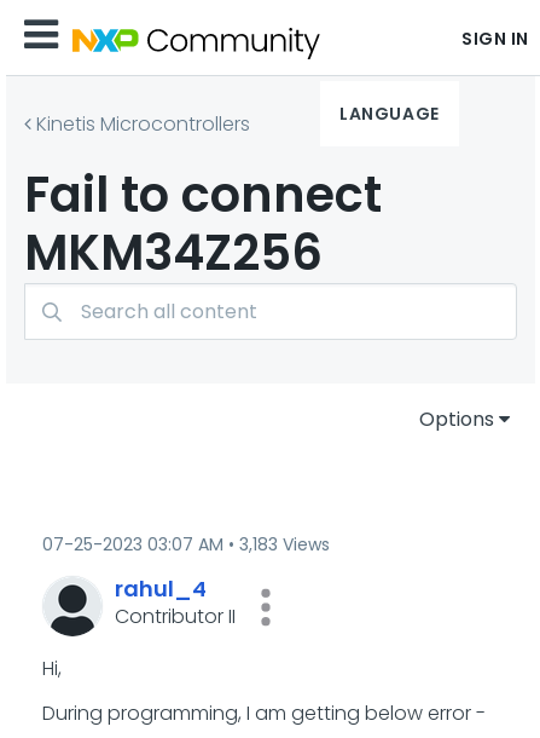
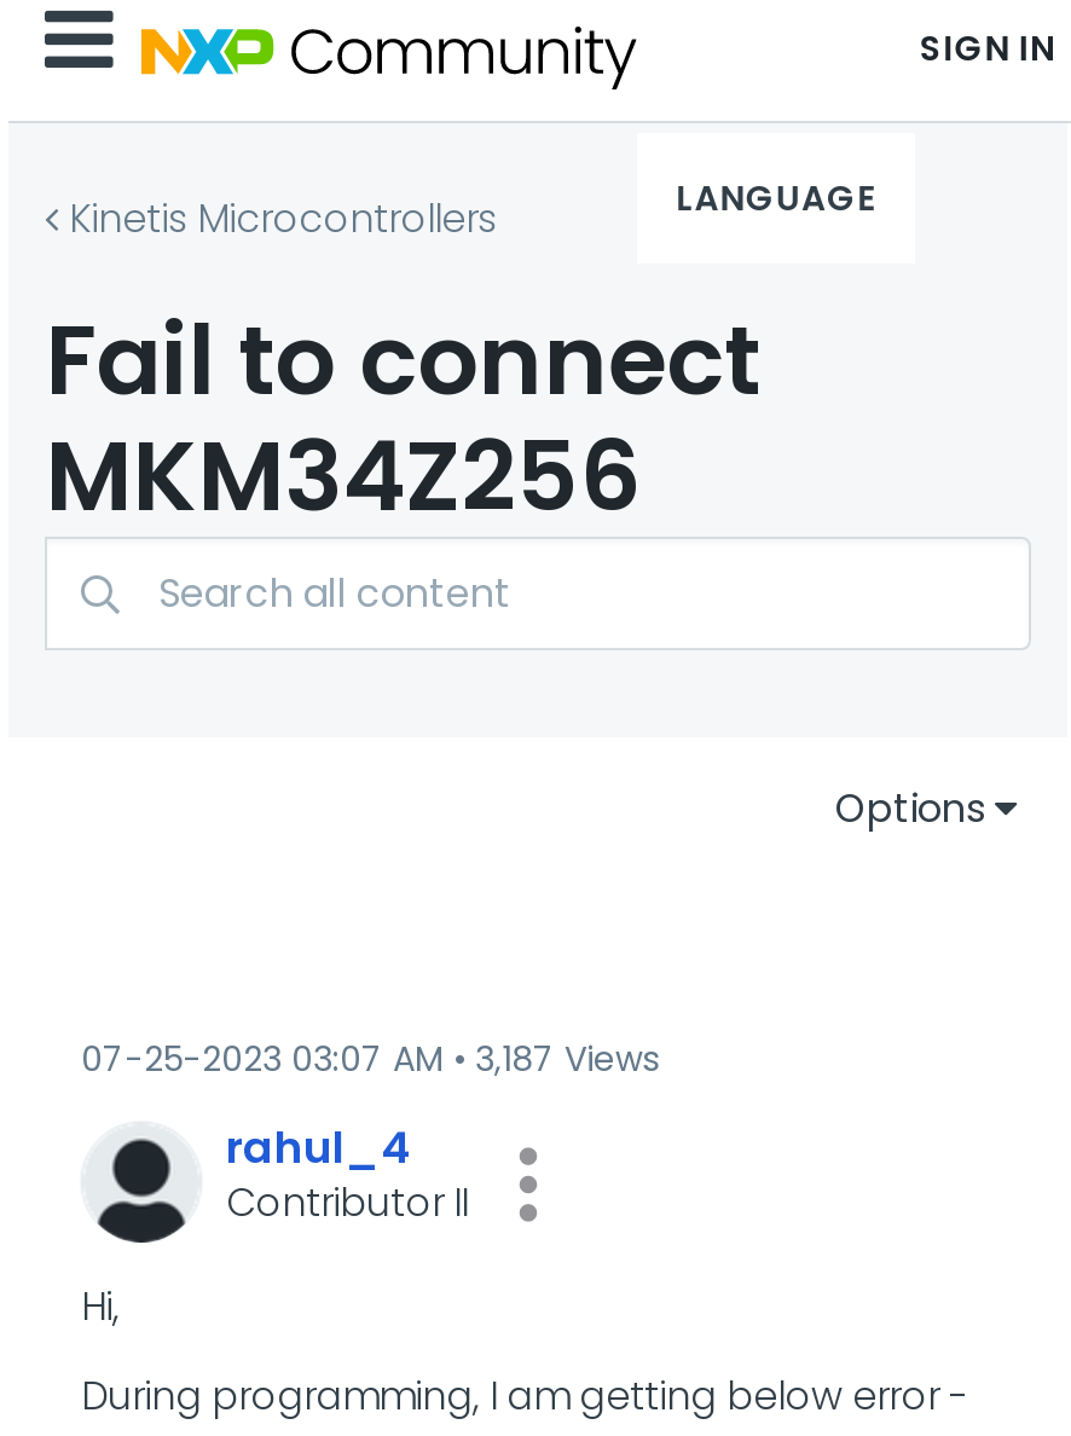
- 07-25-2023 03:07 AM 3,183 Views
+ 07-25-2023 03:07 AM 3,187 Views
